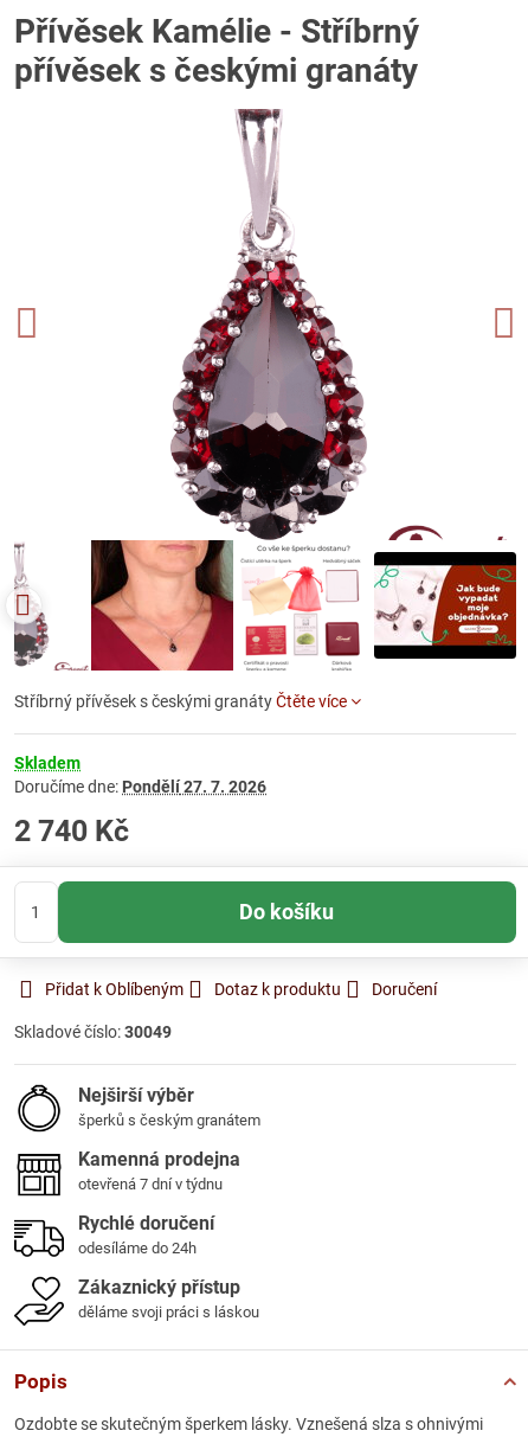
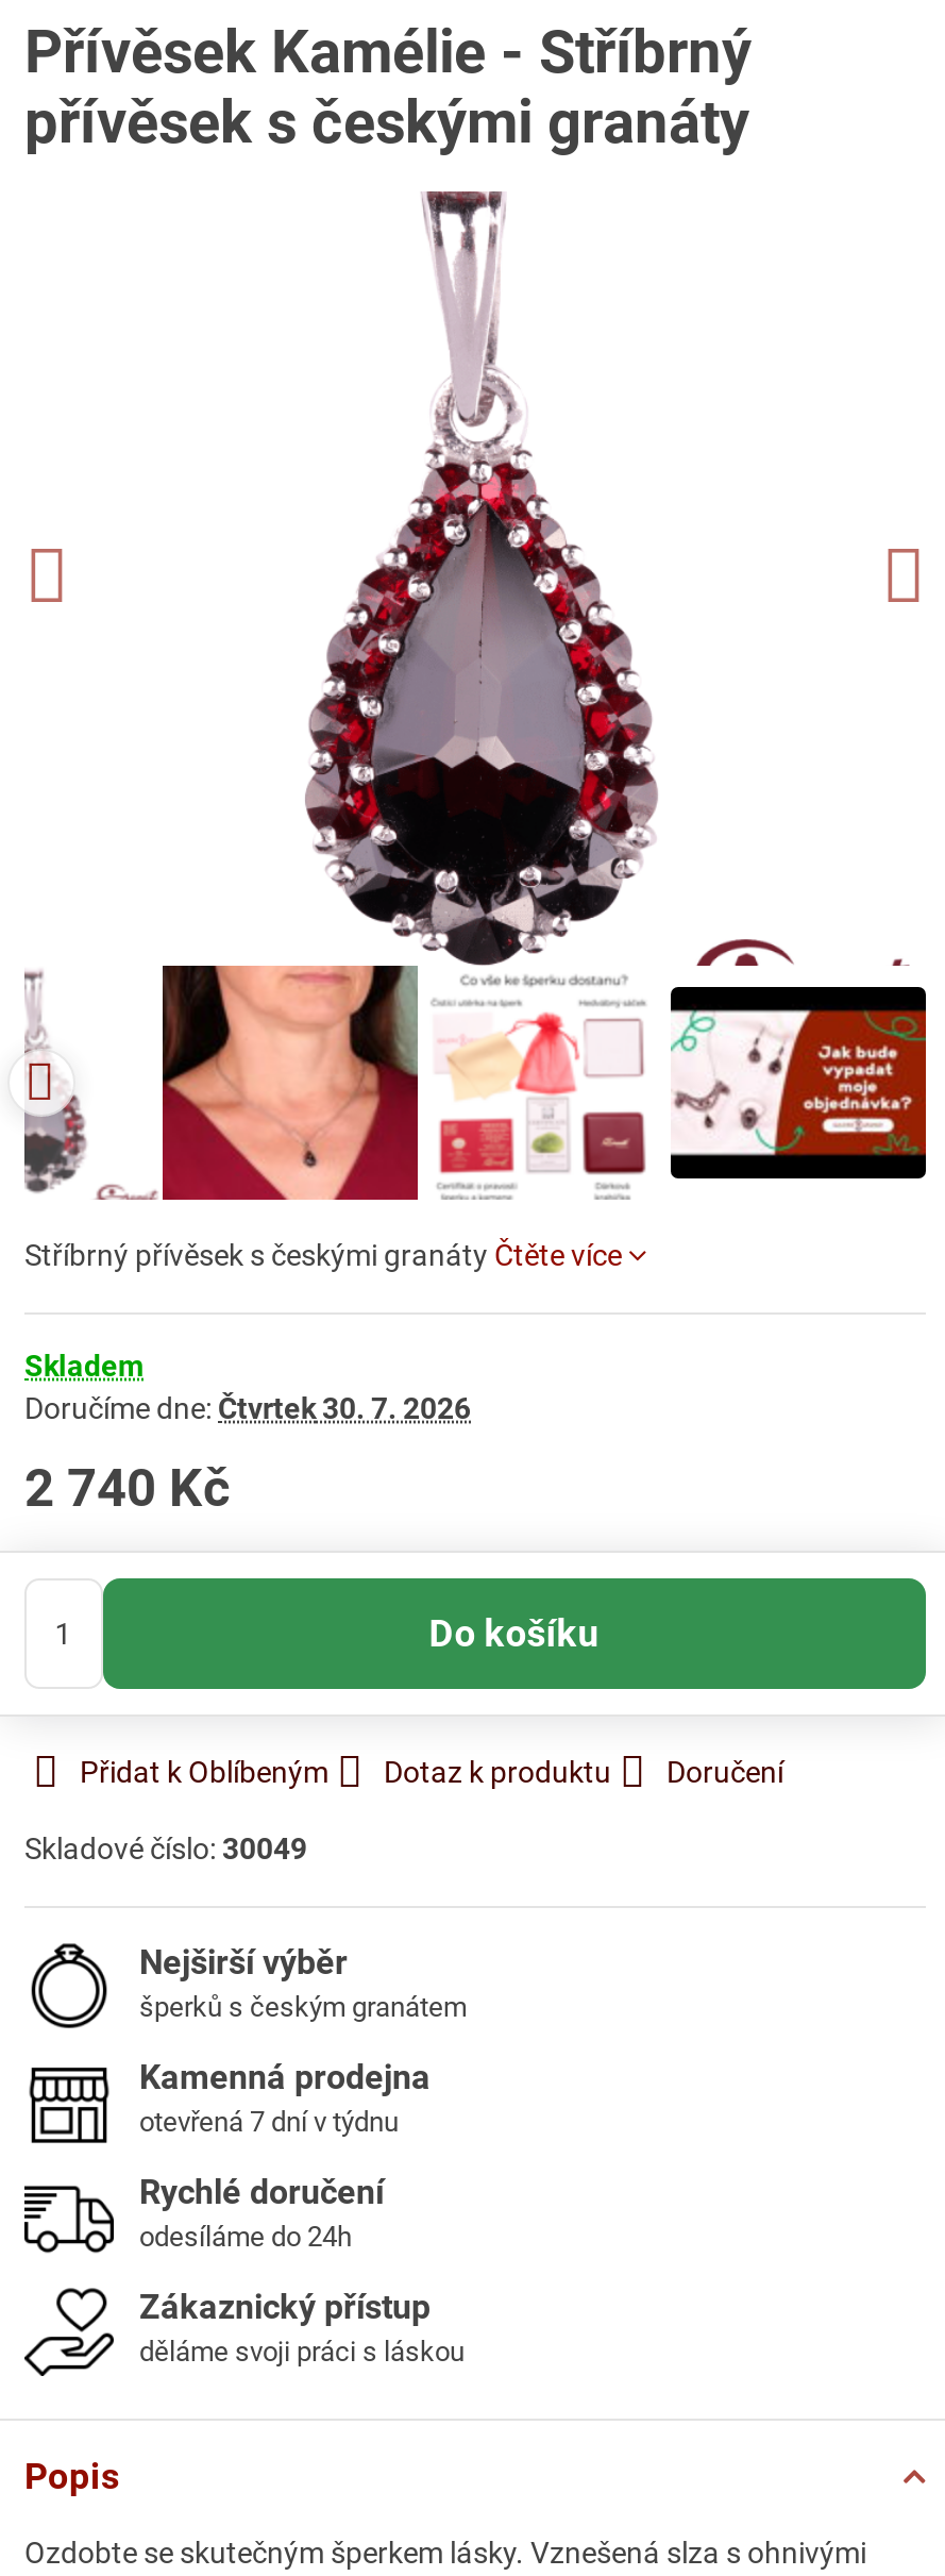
- Doručíme dne: Pondělí 27. 7. 2026
+ Doručíme dne: Čtvrtek 30. 7. 2026
